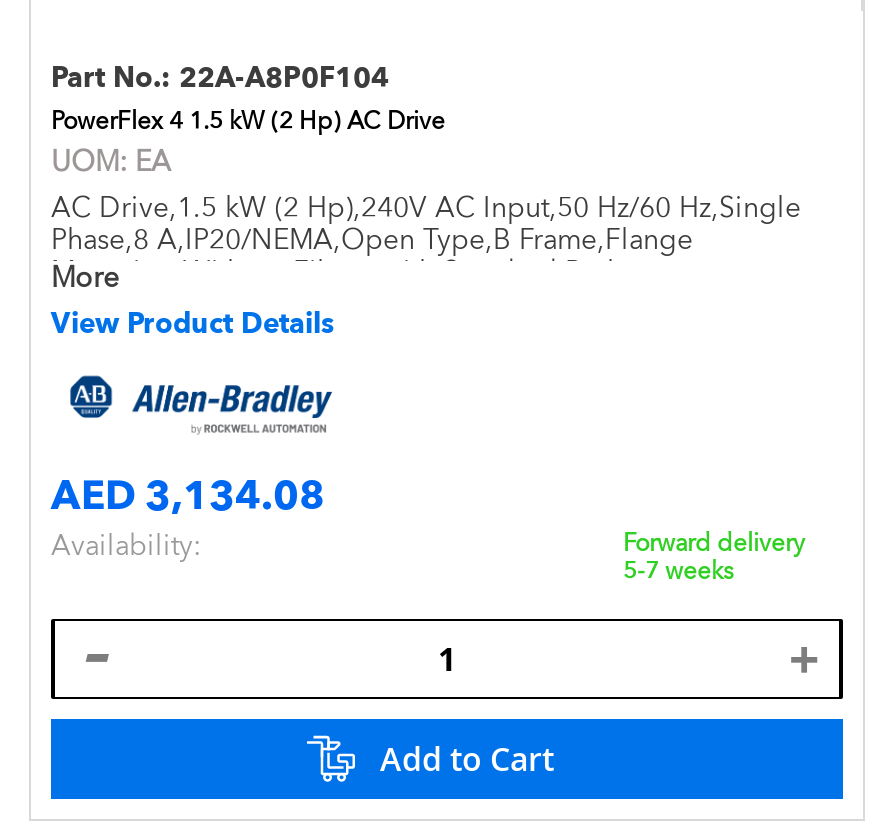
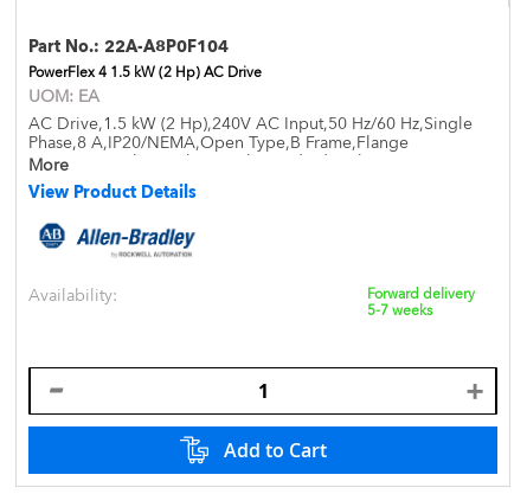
- AED 3,134.08

moved up: Availability: | Forward delivery | 5-7 weeks
